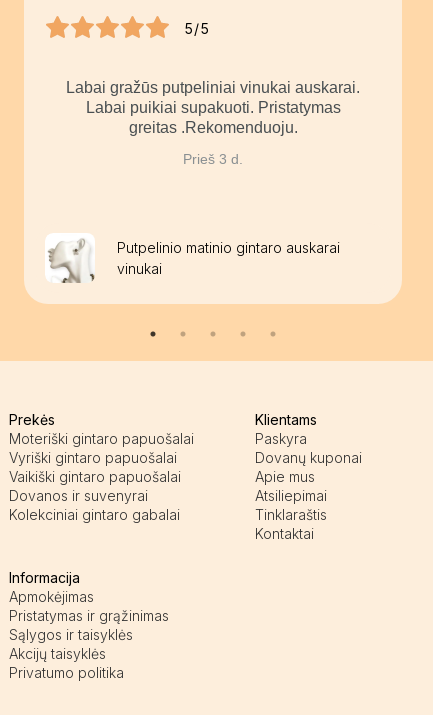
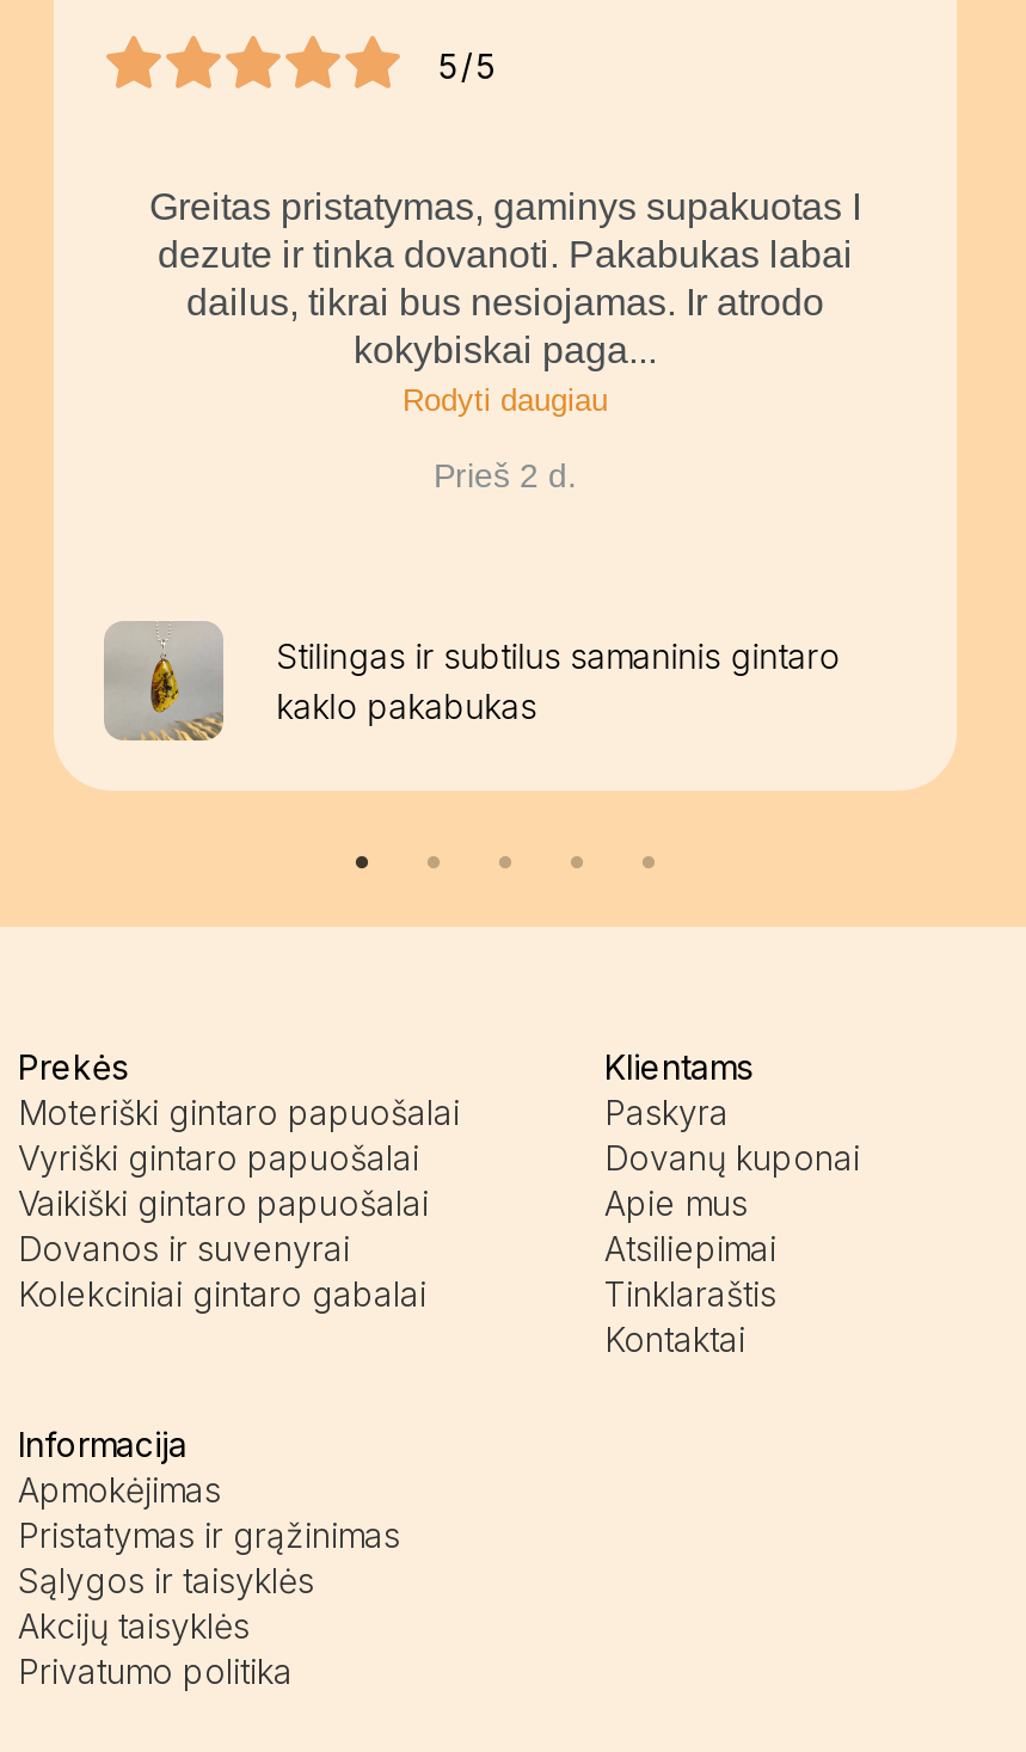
- Labai gražūs putpeliniai vinukai auskarai.
- Labai puikiai supakuoti. Pristatymas
- greitas .Rekomenduoju.
+ Greitas pristatymas, gaminys supakuotas I
+ dezute ir tinka dovanoti. Pakabukas labai
+ dailus, tikrai bus nesiojamas. Ir atrodo
+ kokybiskai paga...
+ Rodyti daugiau

- Prieš 3 d.
+ Prieš 2 d.

- [image]
- Putpelinio matinio gintaro auskarai
- vinukai
+ [image]
+ Stilingas ir subtilus samaninis gintaro
+ kaklo pakabukas
